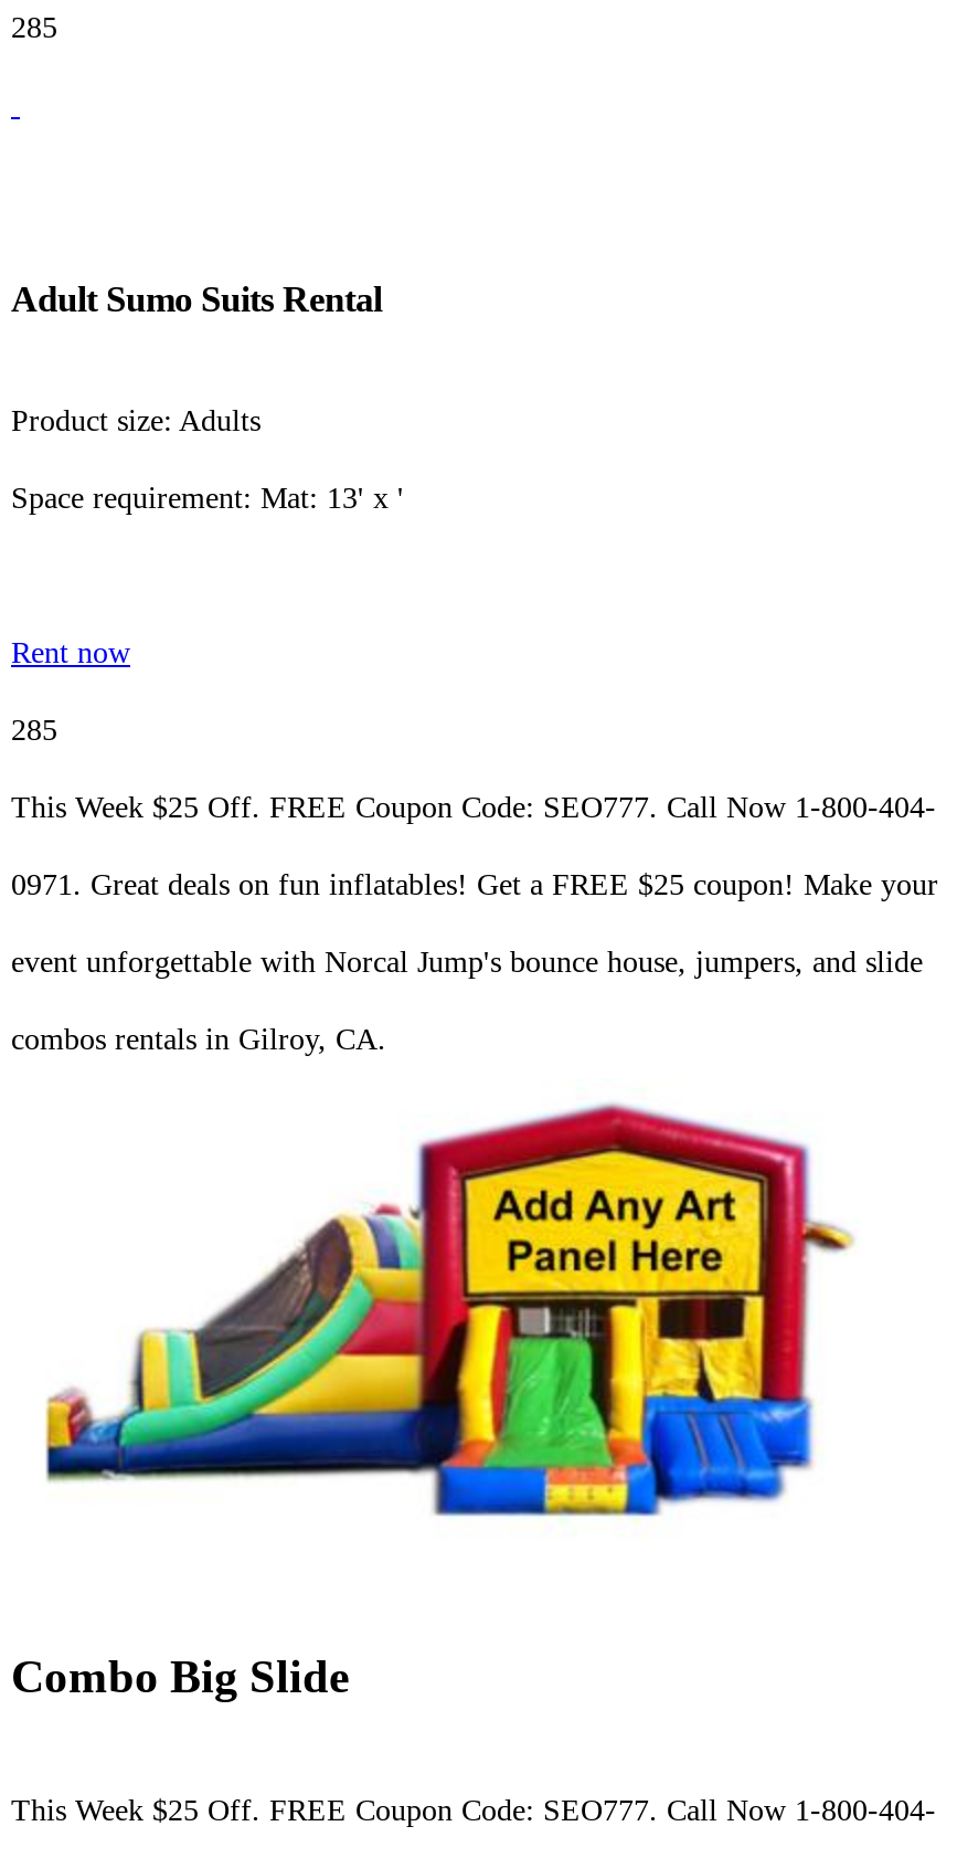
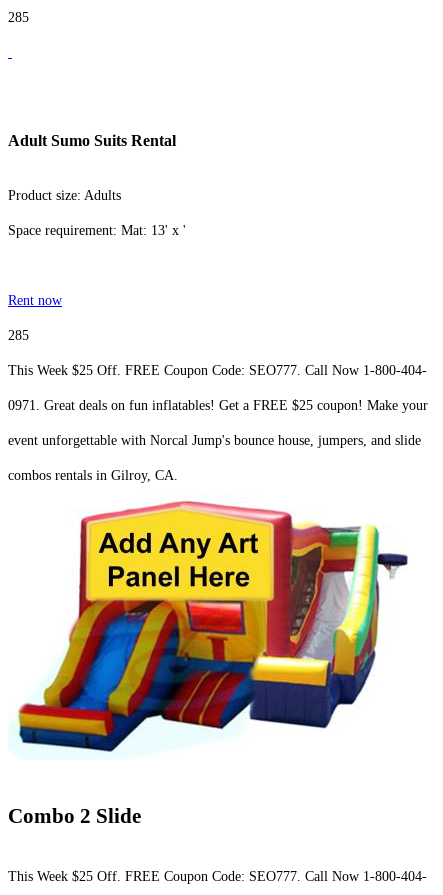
- [image]
+ [image]

- Combo Big Slide
+ Combo 2 Slide
